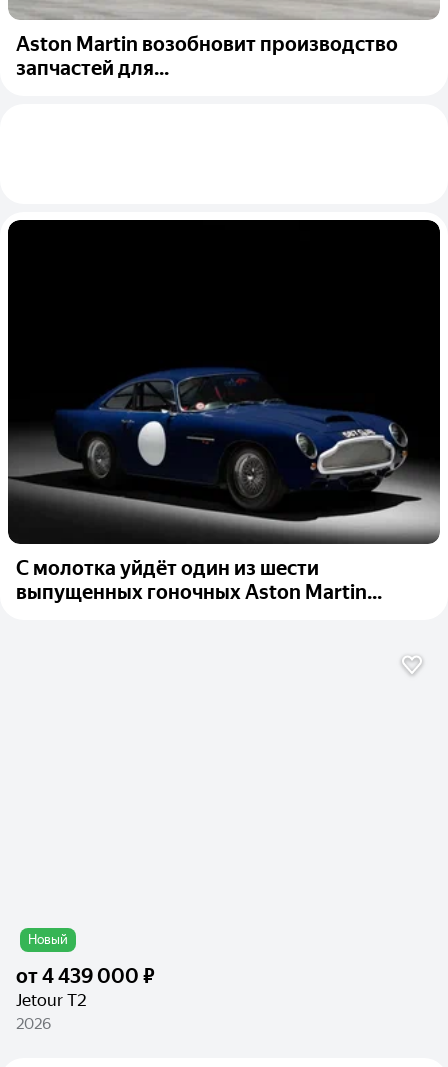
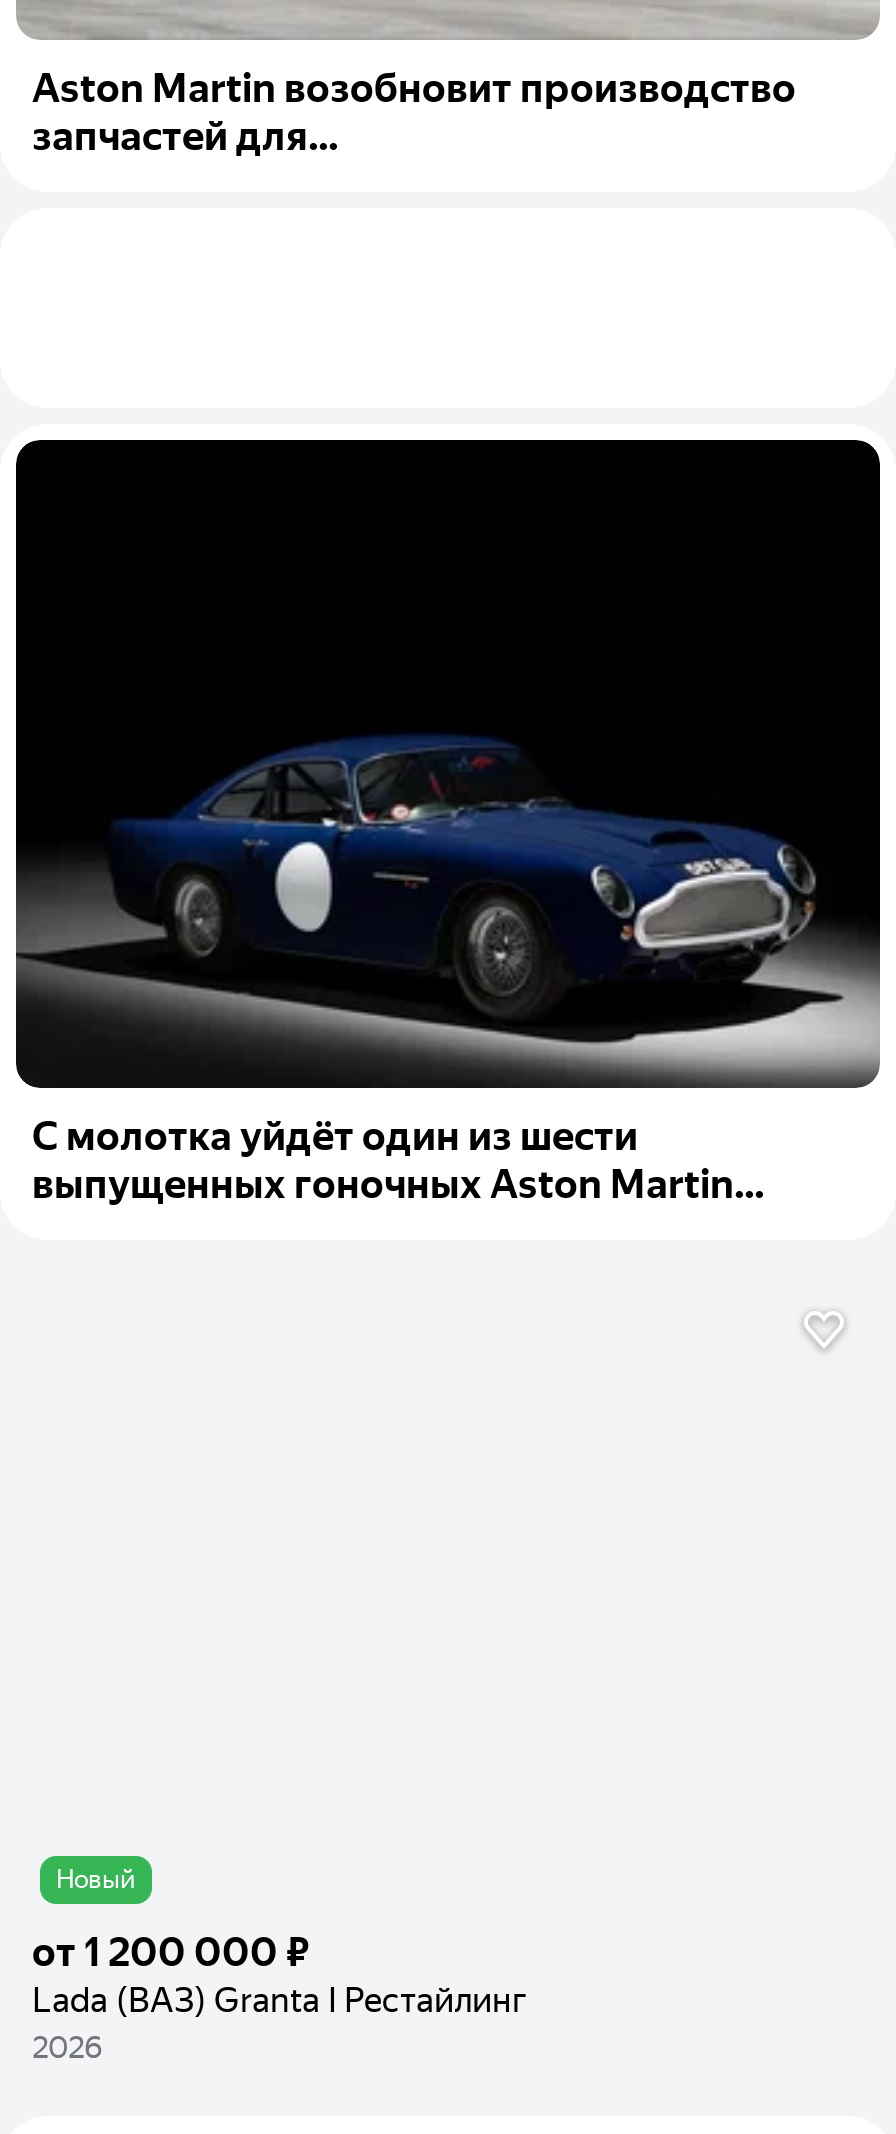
- от 4 439 000 ₽
- Jetour T2
+ от 1 200 000 ₽
+ Lada (ВАЗ) Granta I Рестайлинг
